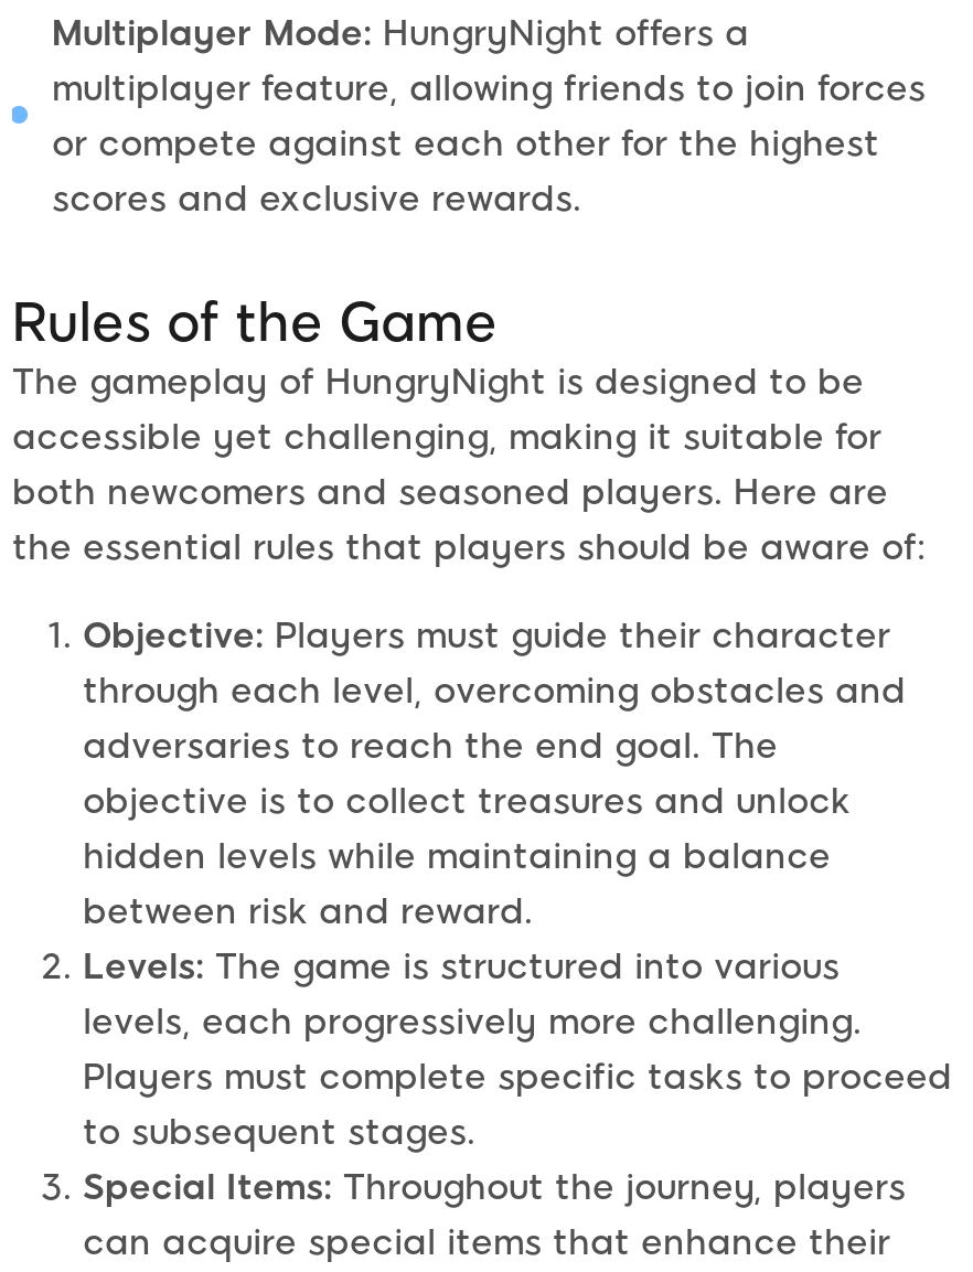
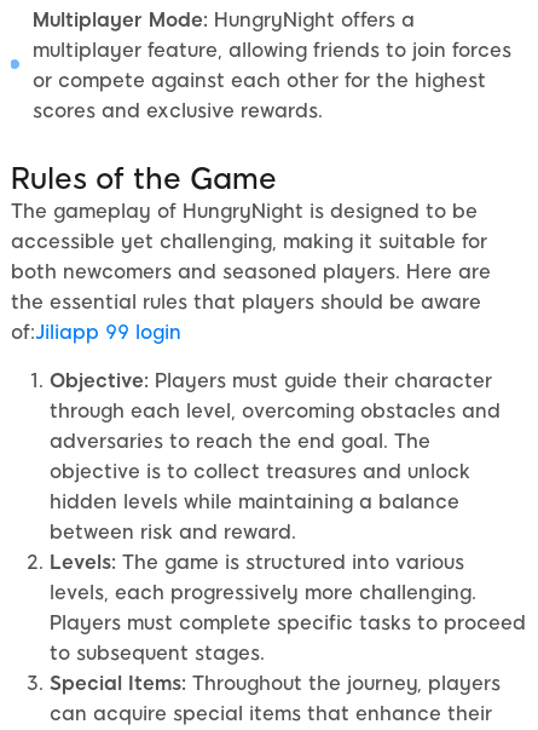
- the essential rules that players should be aware of:
+ the essential rules that players should be aware
+ of:Jiliapp 99 login
